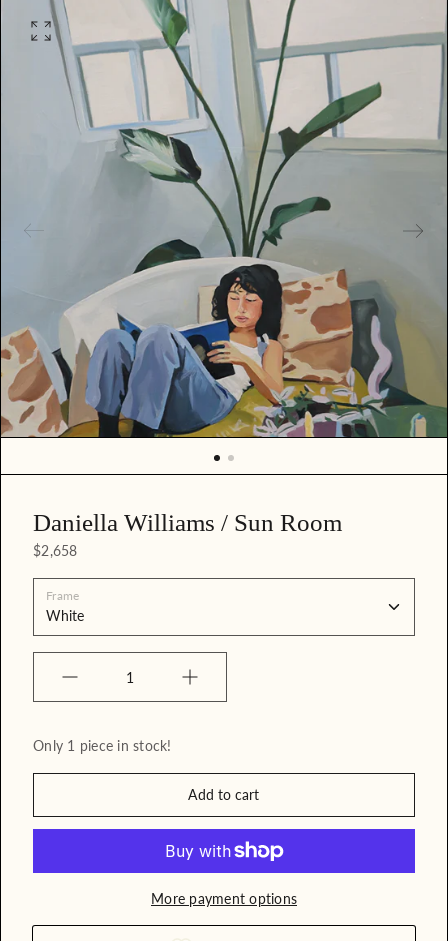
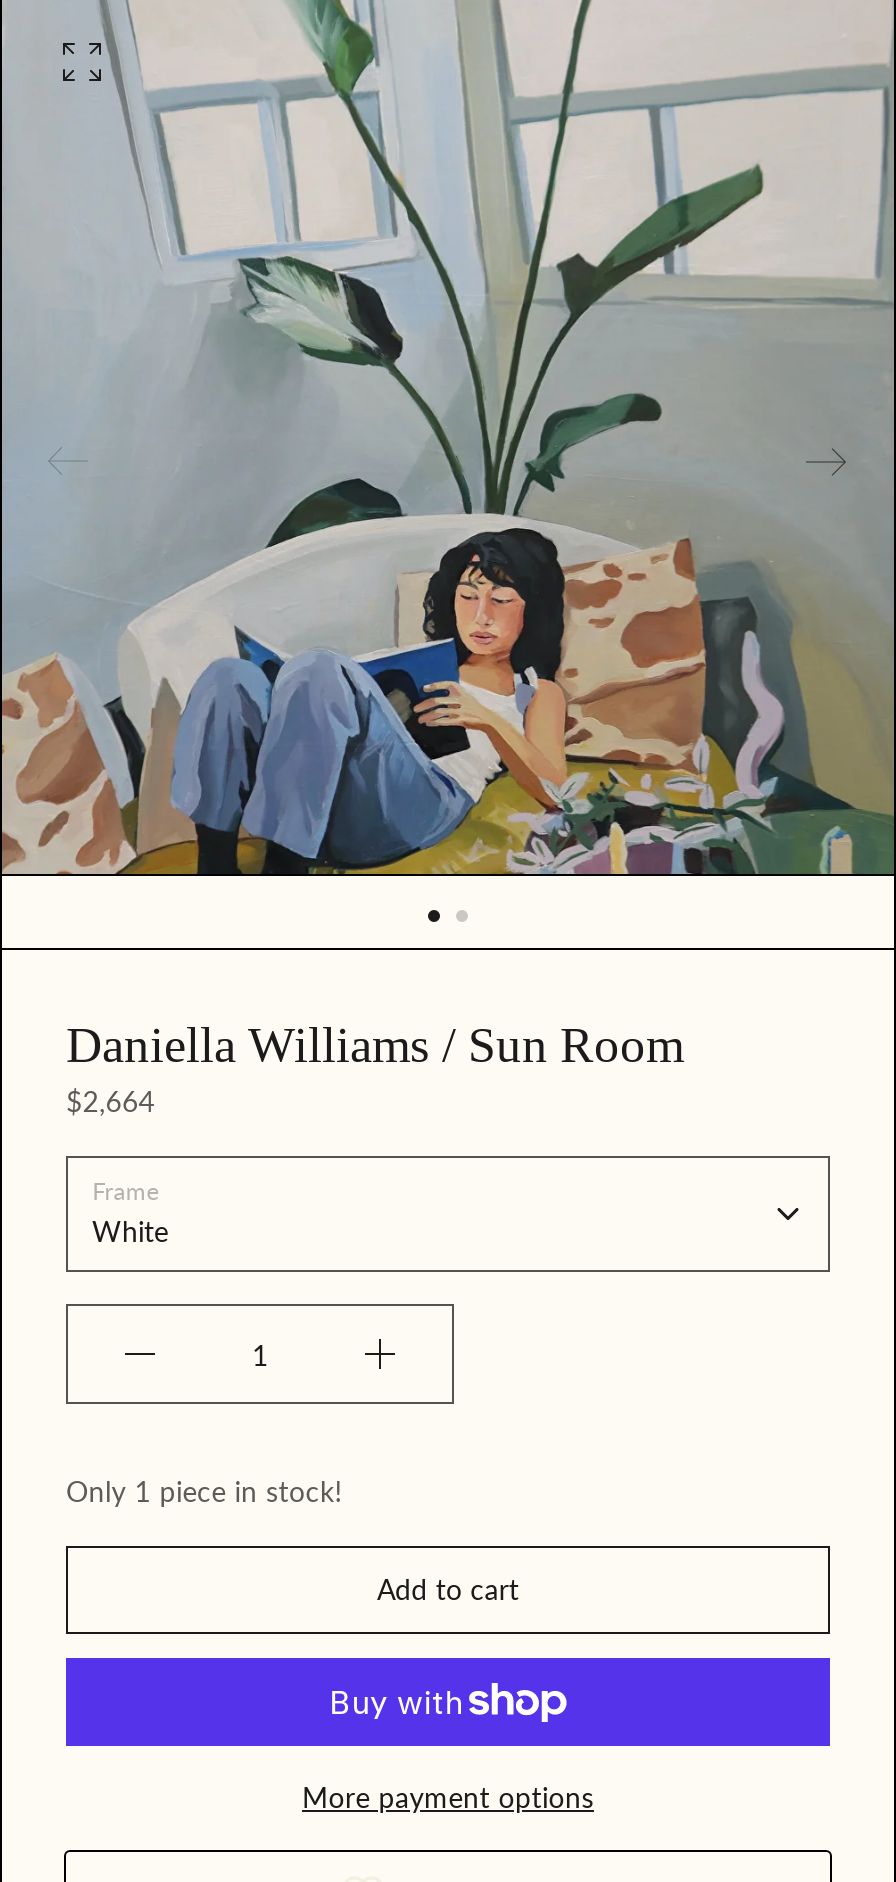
- $2,658
+ $2,664
